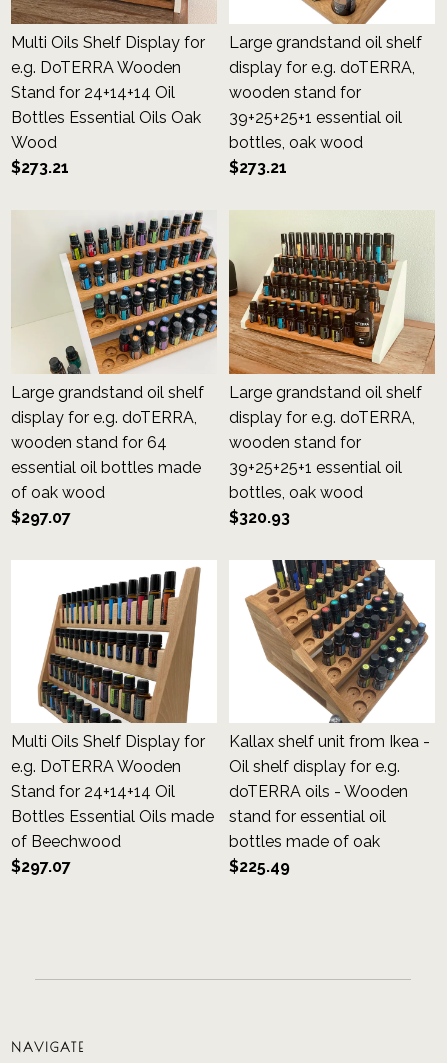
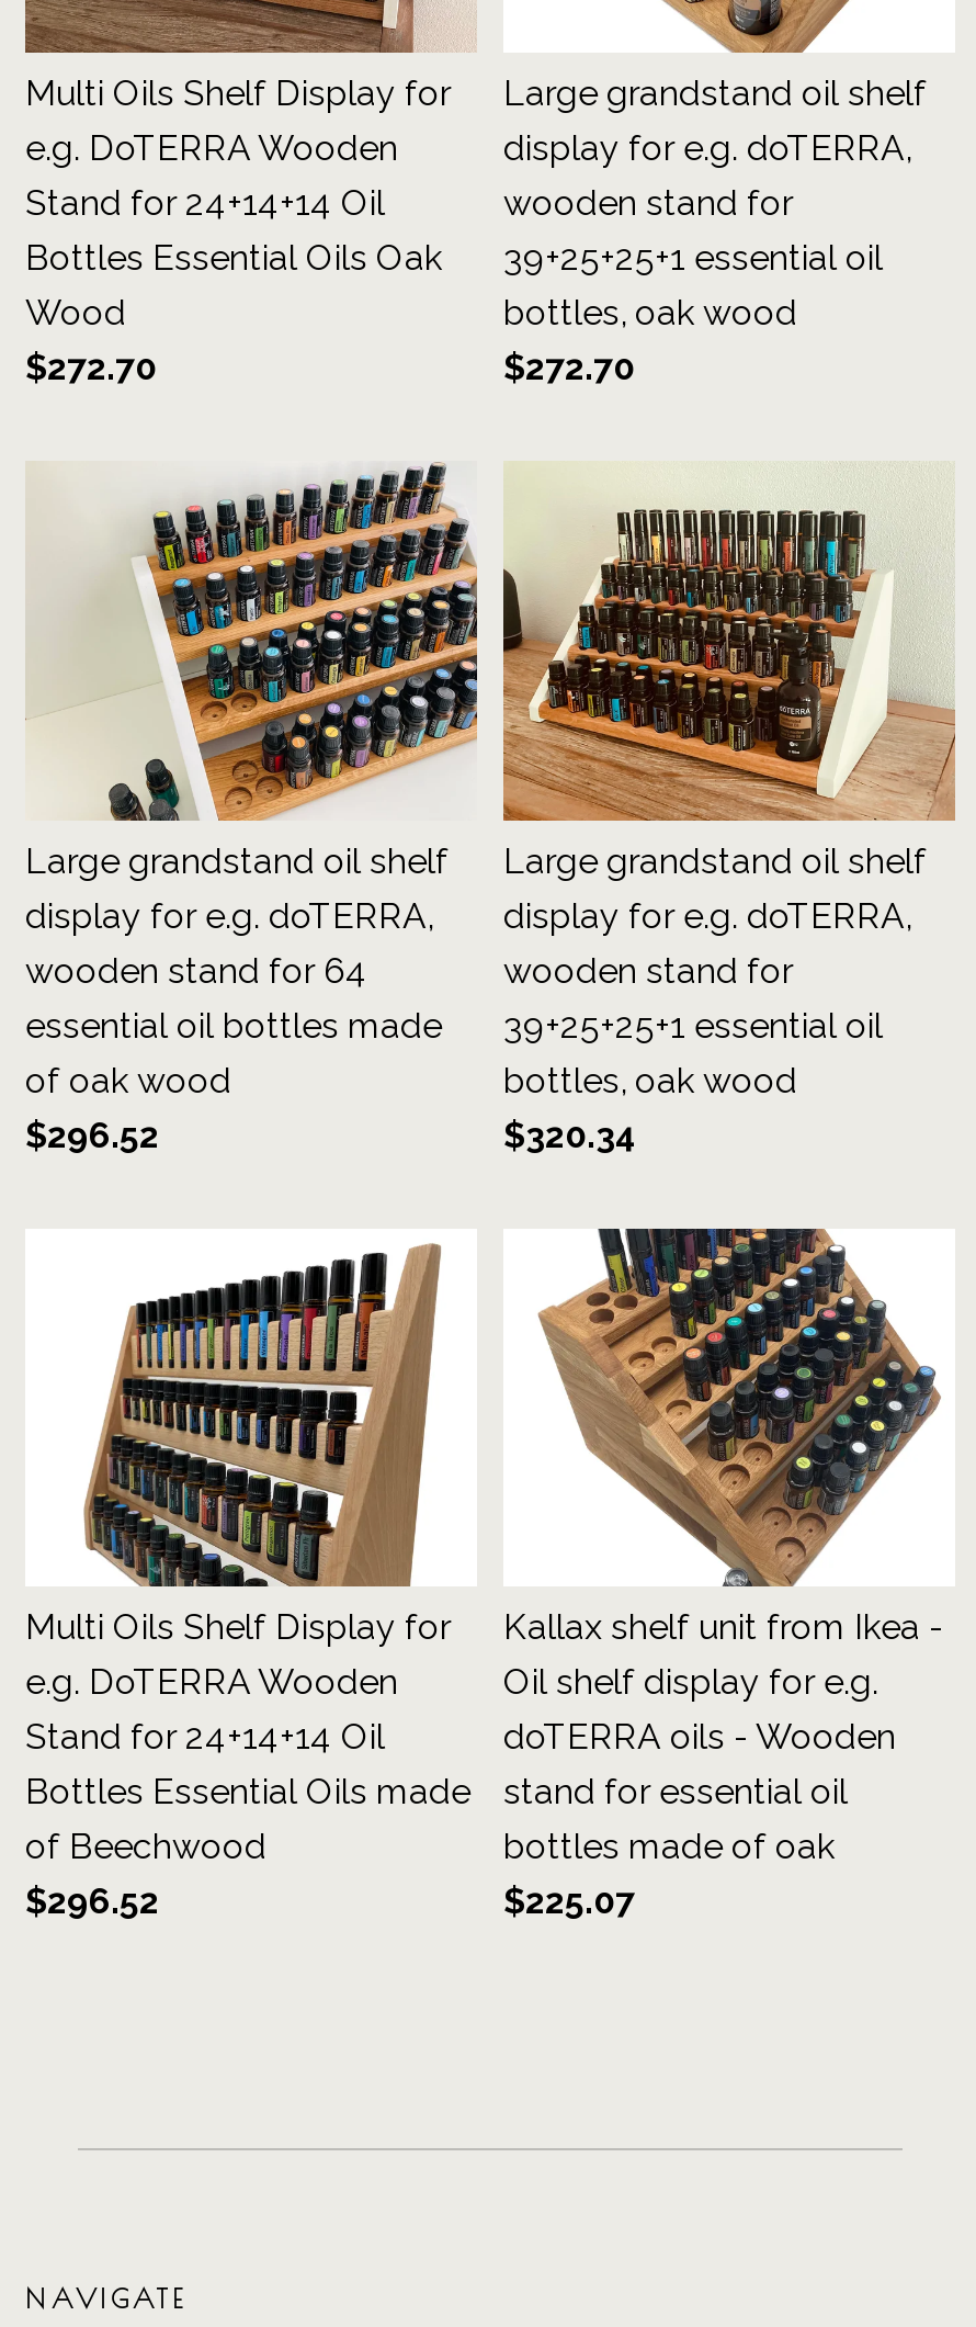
- $273.21
+ $272.70

- $273.21
+ $272.70

- $297.07
+ $296.52

- $320.93
+ $320.34

- $297.07
+ $296.52

- $225.49
+ $225.07
